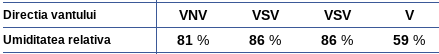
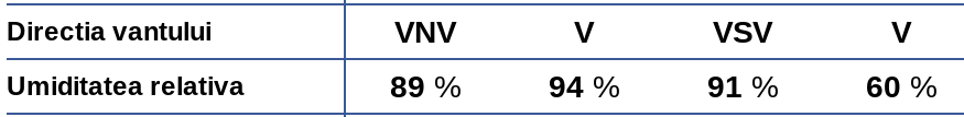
- VSV
+ V

- 81%
+ 89%

- 86%
+ 94%

- 86%
+ 91%

- 59%
+ 60%
